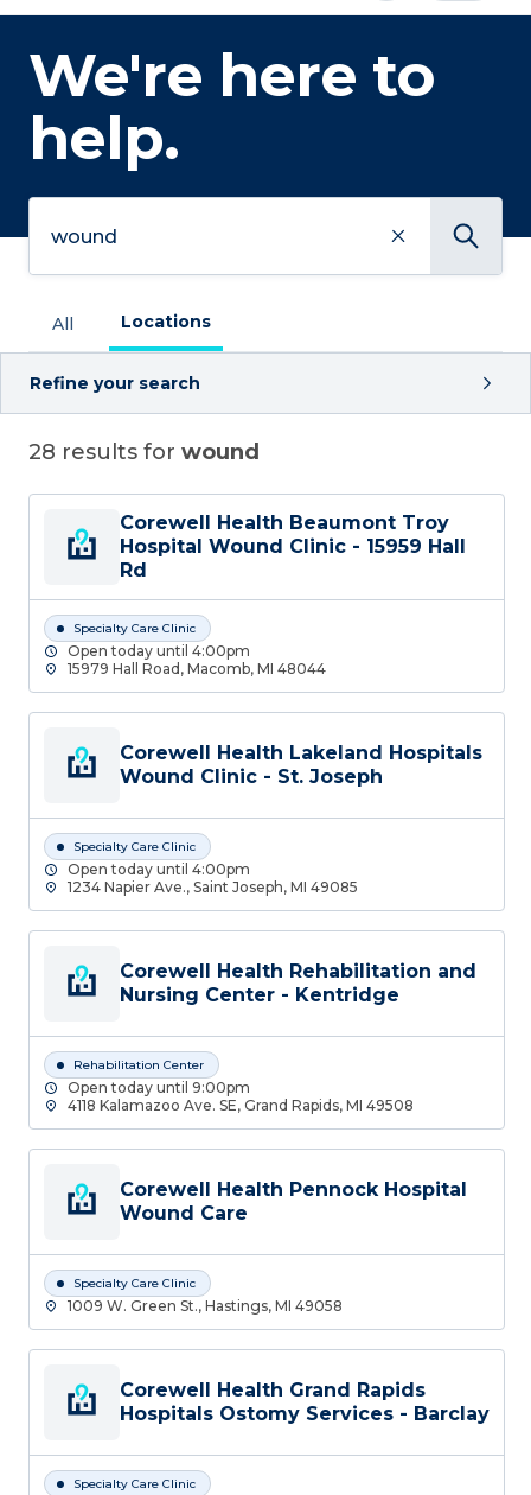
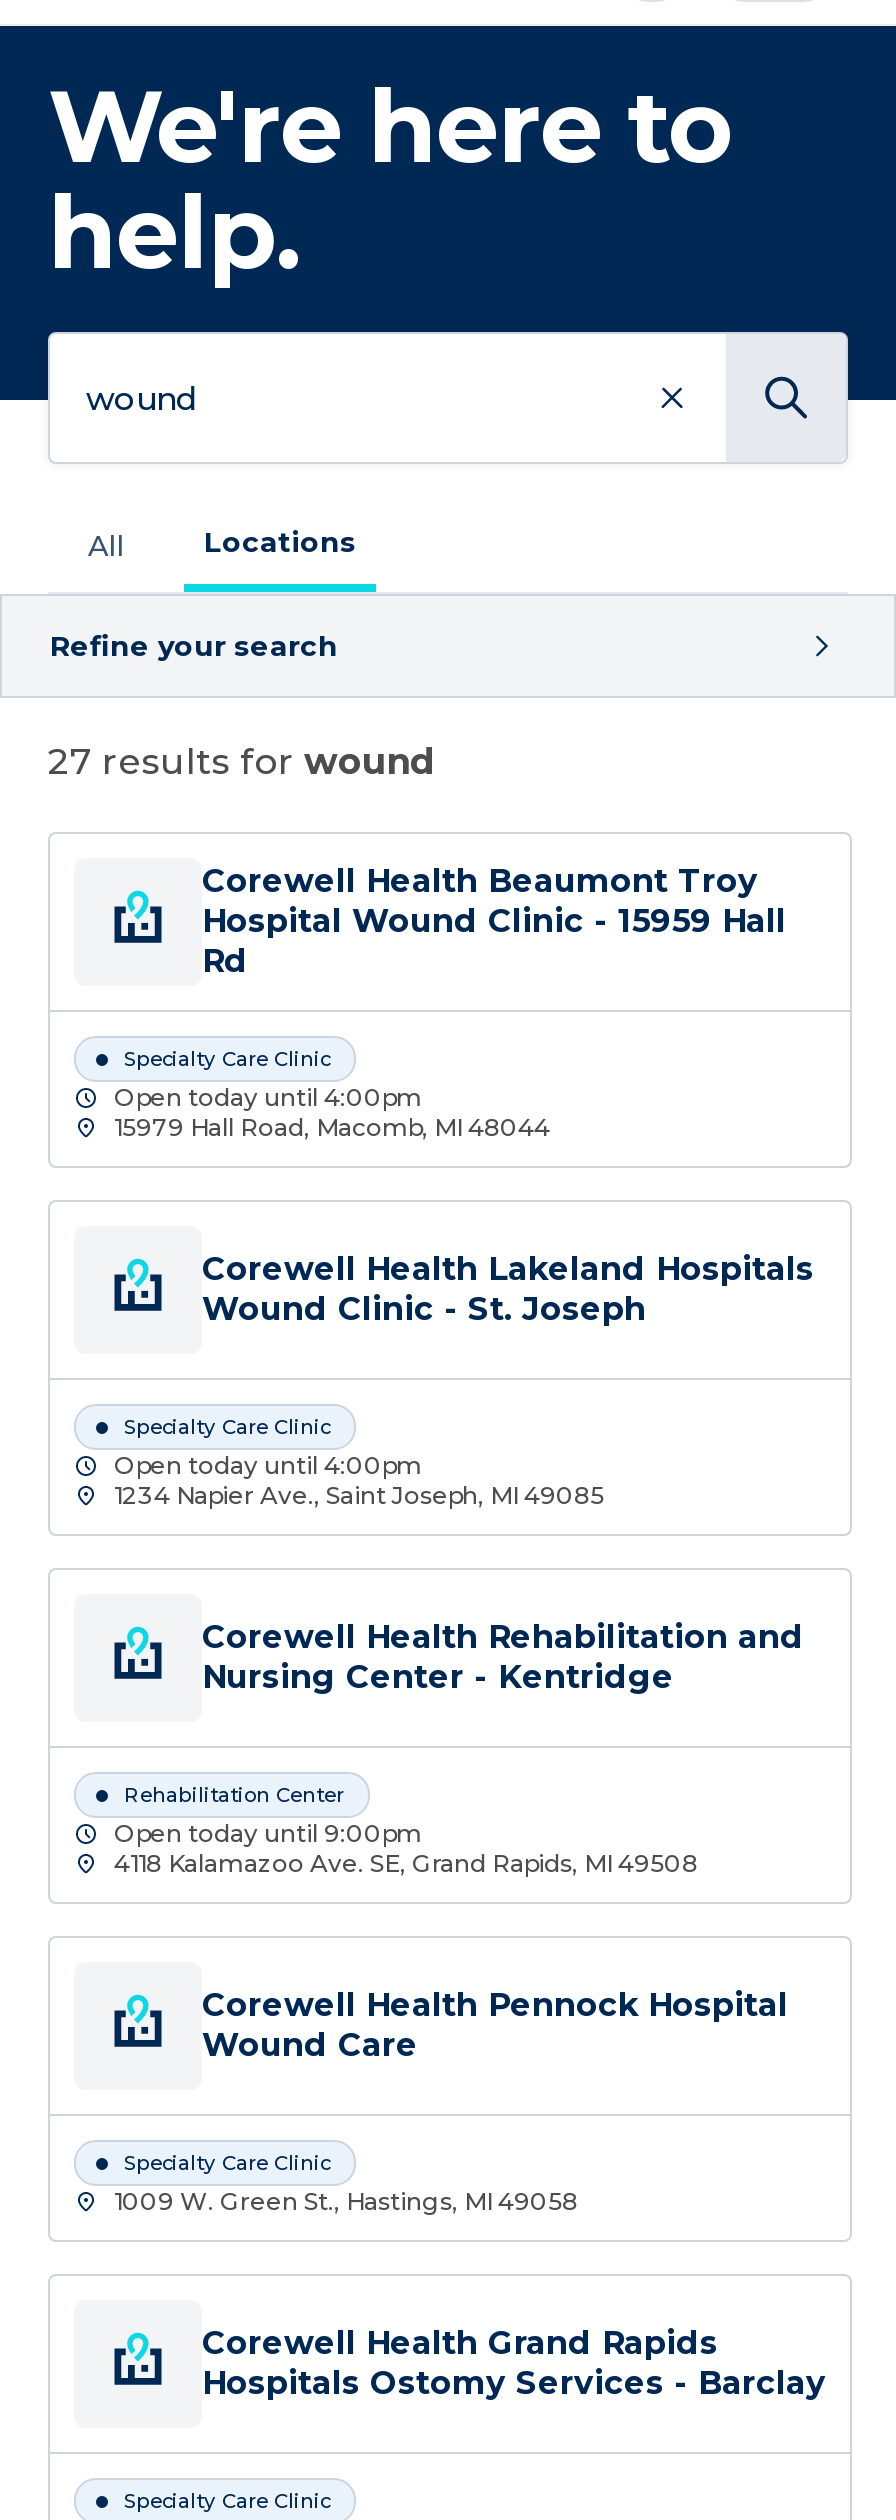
- 28 results for wound
+ 27 results for wound
